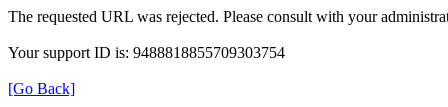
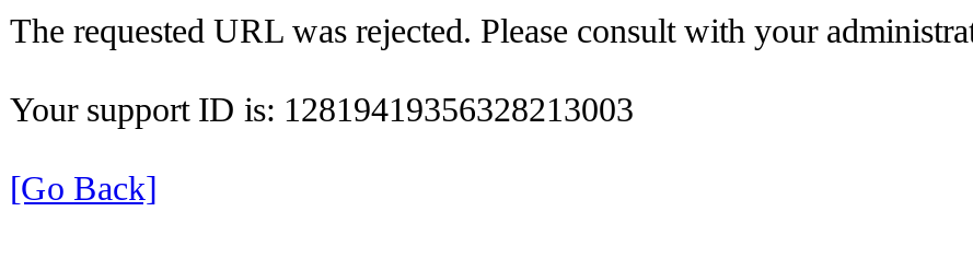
- Your support ID is: 9488818855709303754
+ Your support ID is: 12819419356328213003
